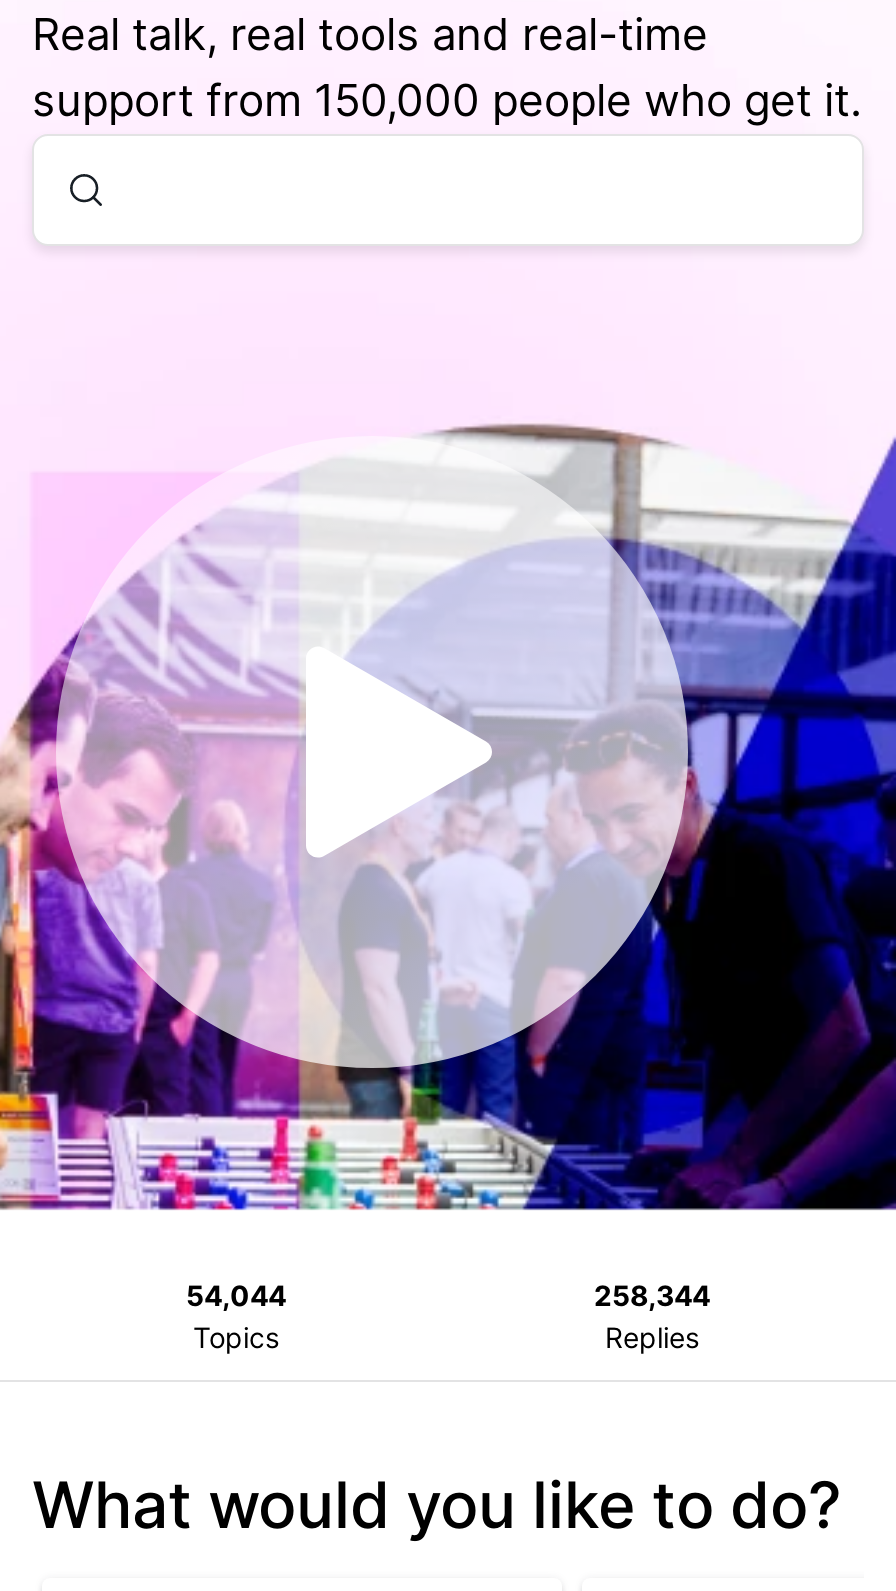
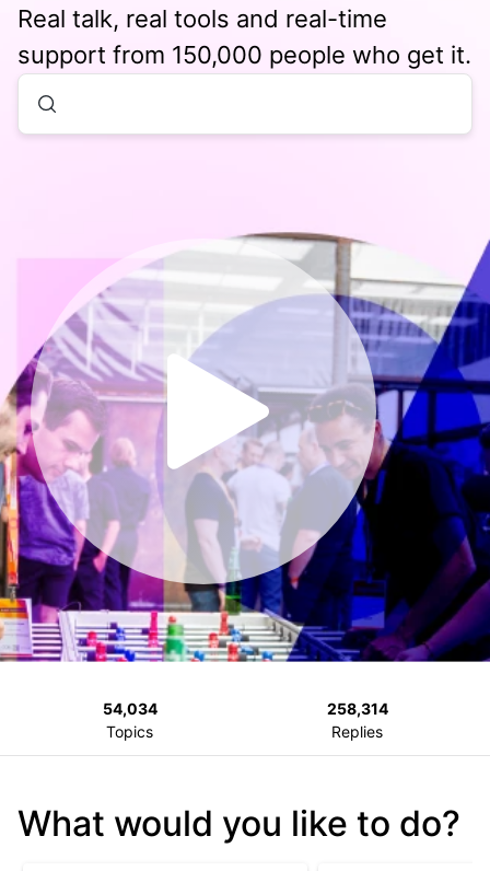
- 54,044
+ 54,034

- 258,344
+ 258,314
